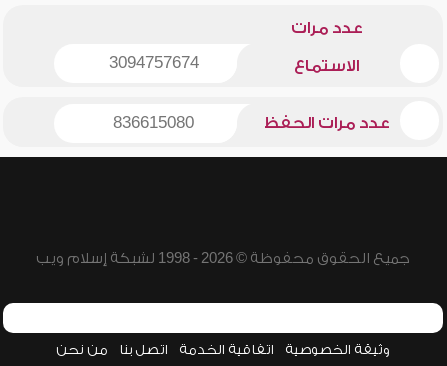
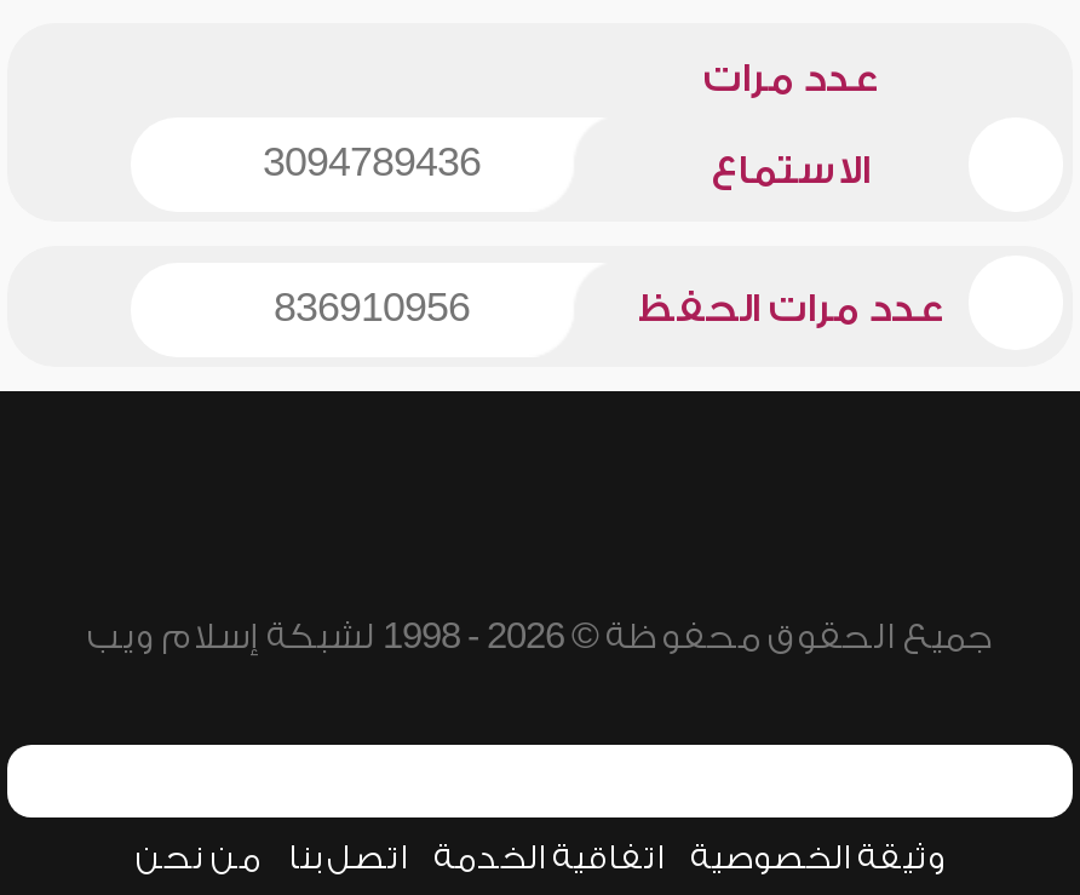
- 3094757674
+ 3094789436

- 836615080
+ 836910956
